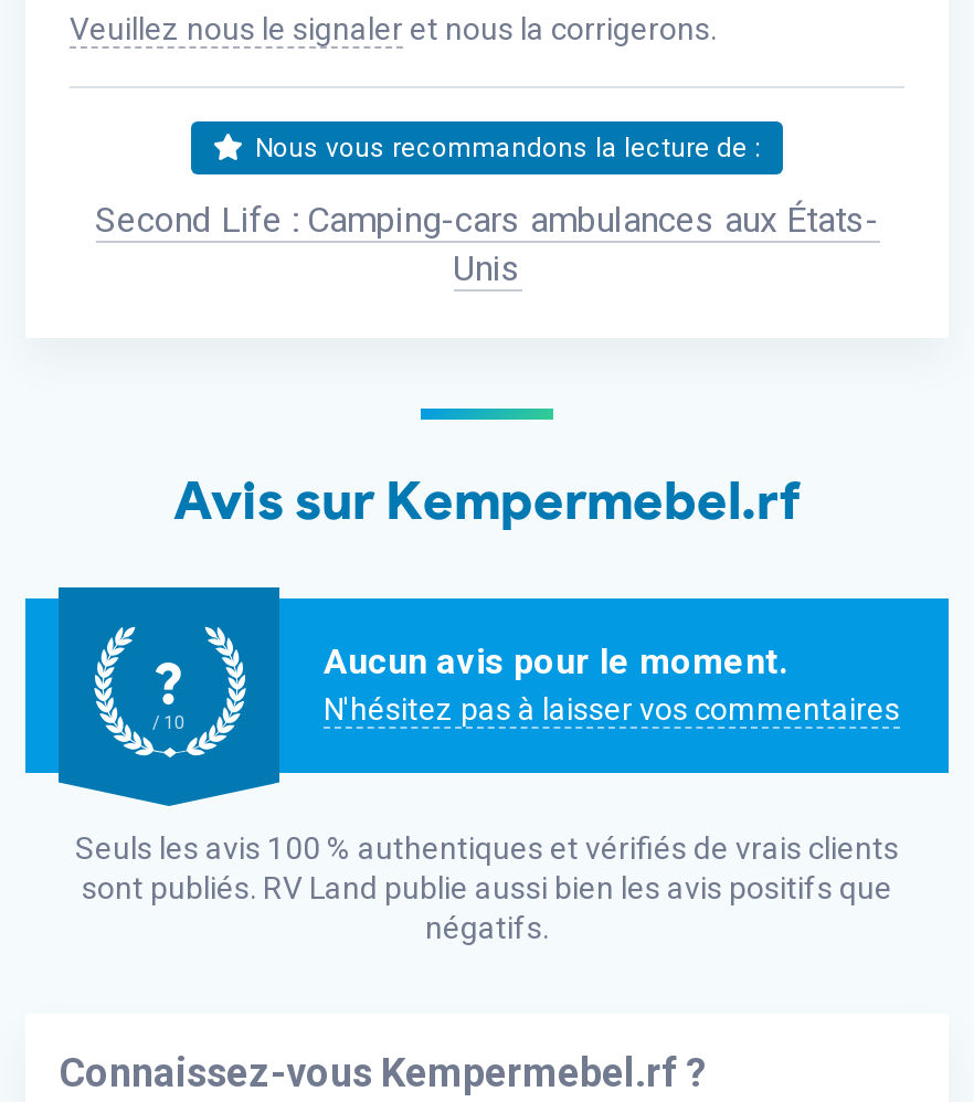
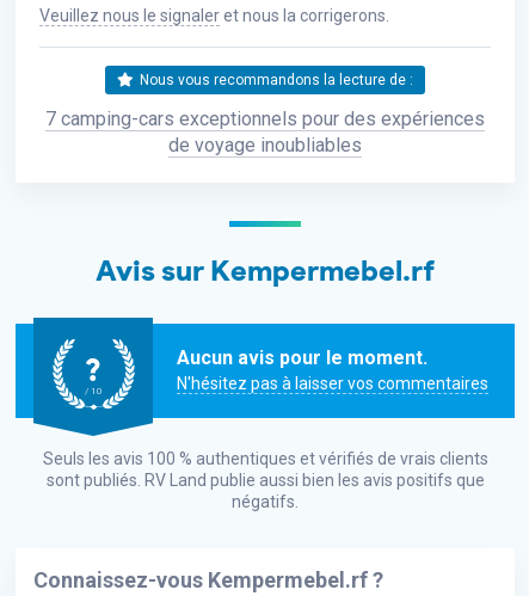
- Second Life : Camping-cars ambulances aux États-
- Unis
+ 7 camping-cars exceptionnels pour des expériences
+ de voyage inoubliables
